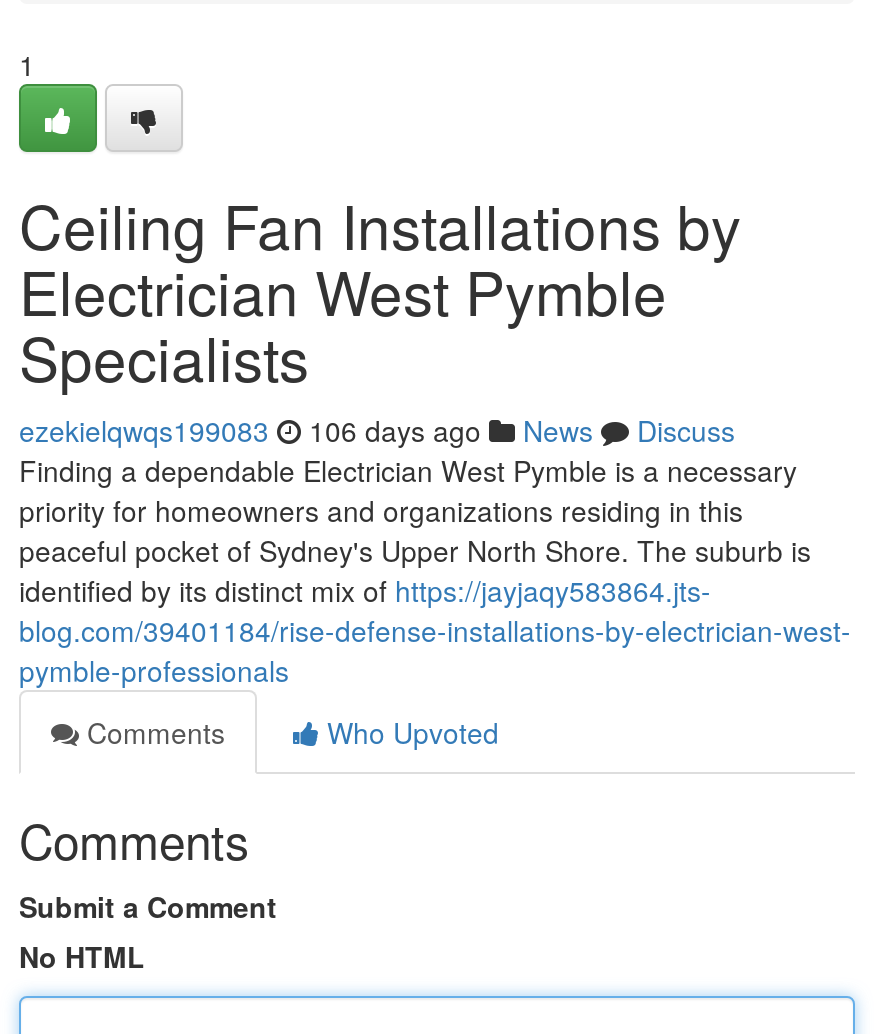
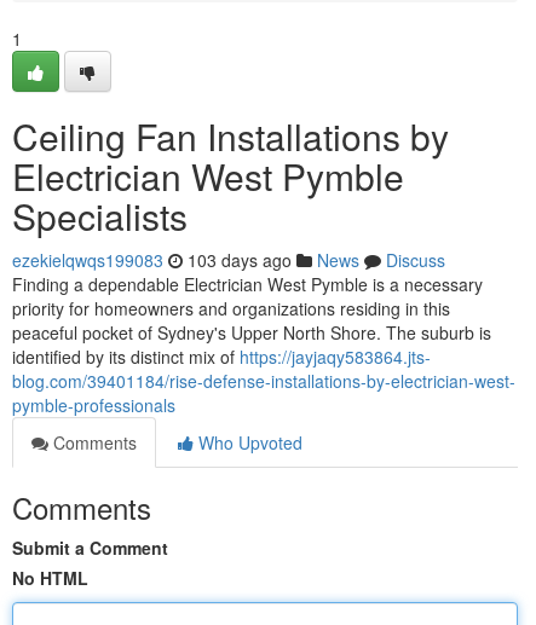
- ezekielqwqs199083 106 days ago News Discuss
+ ezekielqwqs199083 103 days ago News Discuss
